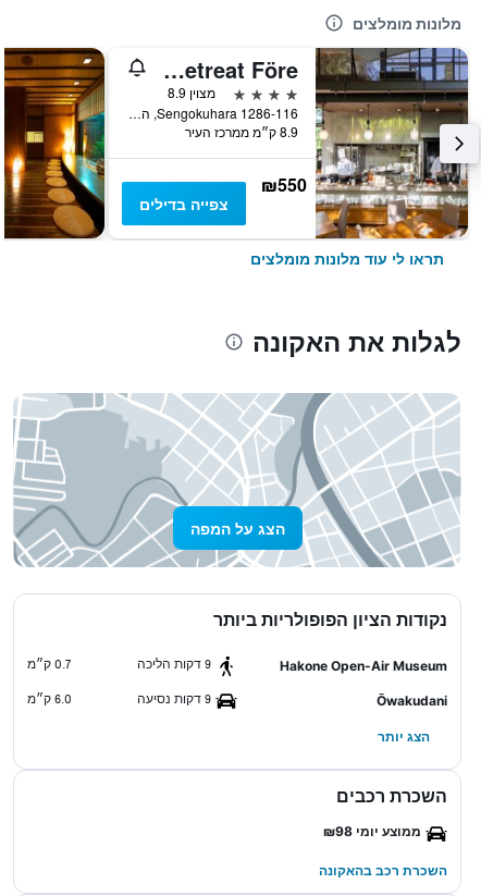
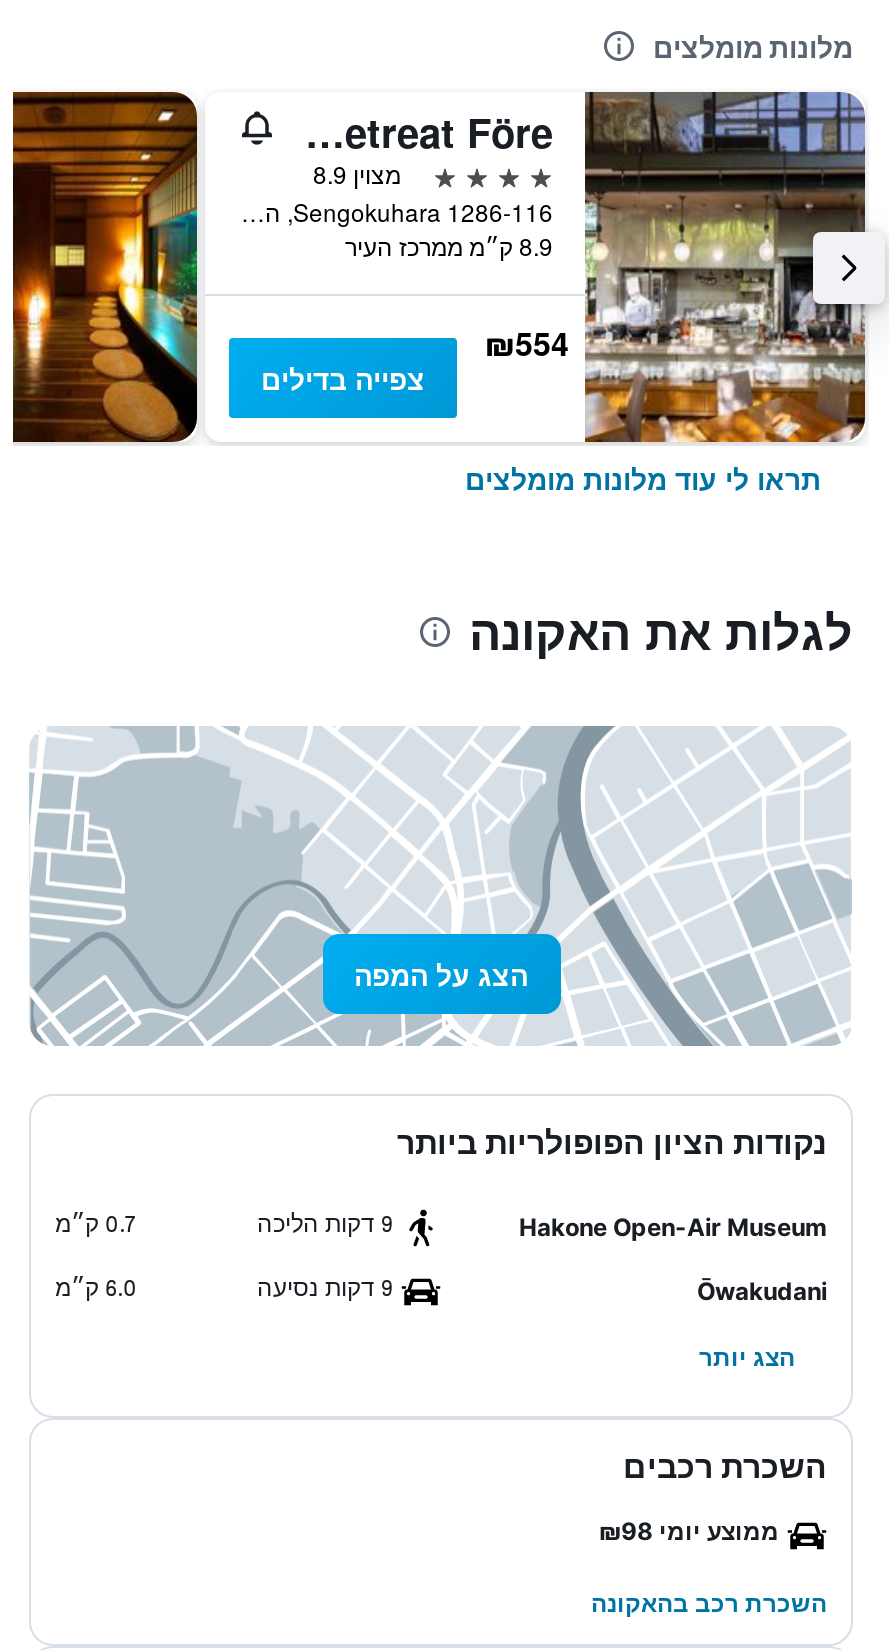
- ₪550
+ ₪554
